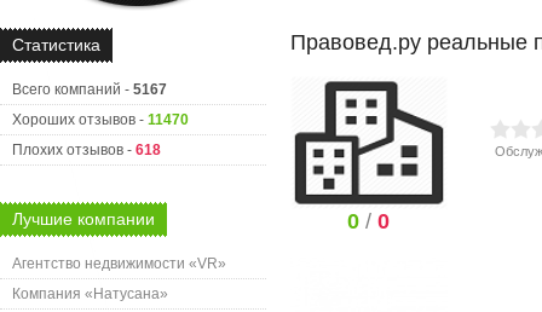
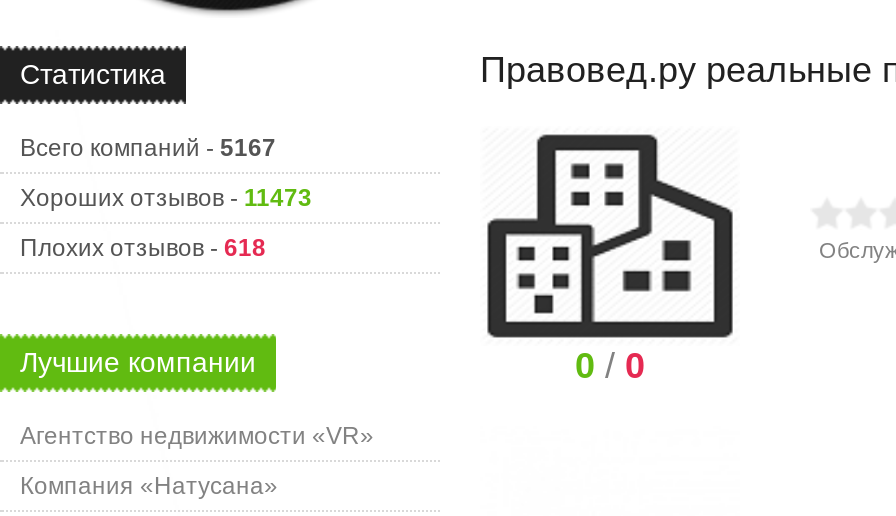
- Хороших отзывов - 11470
+ Хороших отзывов - 11473
